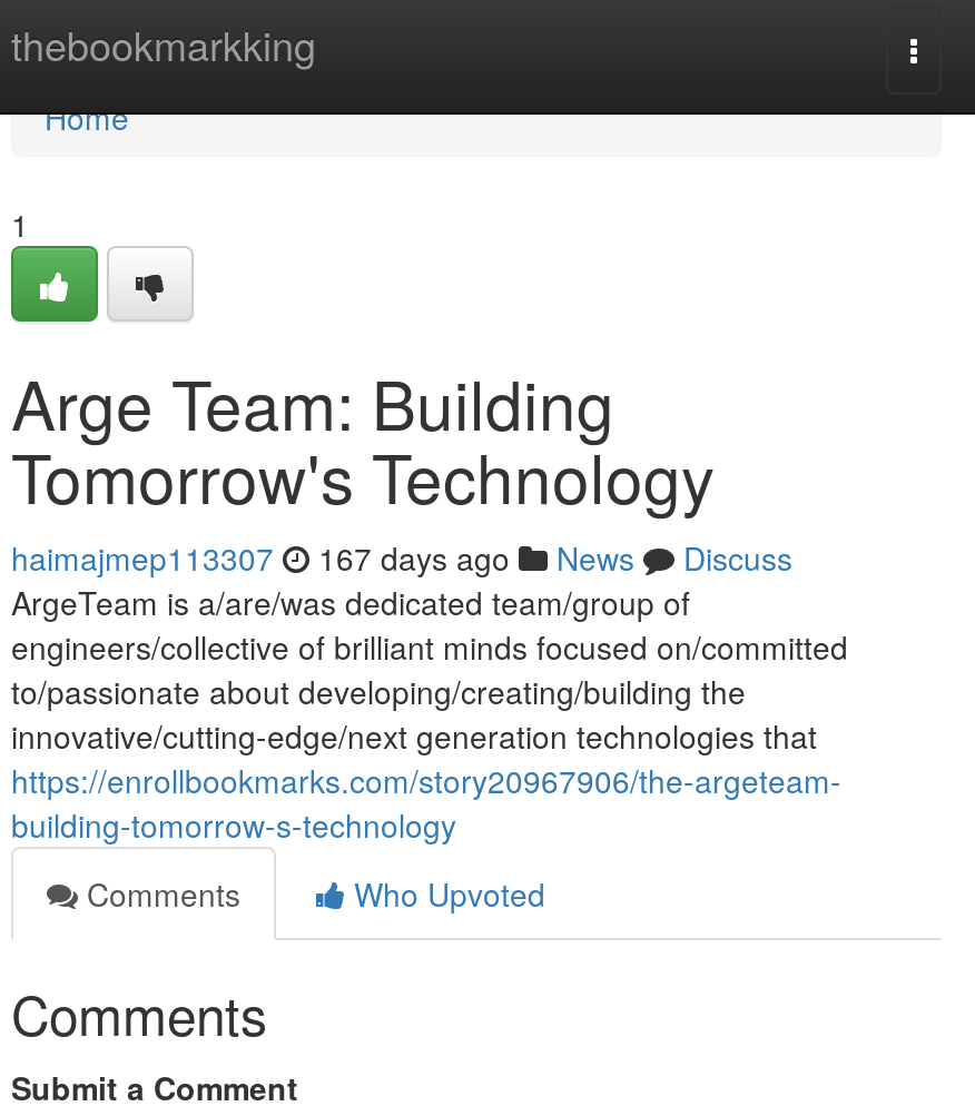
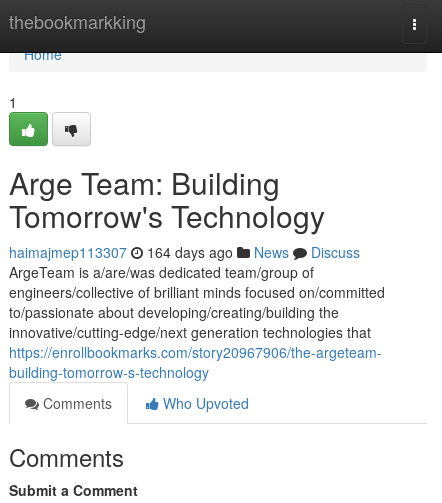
- haimajmep113307 167 days ago News Discuss
+ haimajmep113307 164 days ago News Discuss
